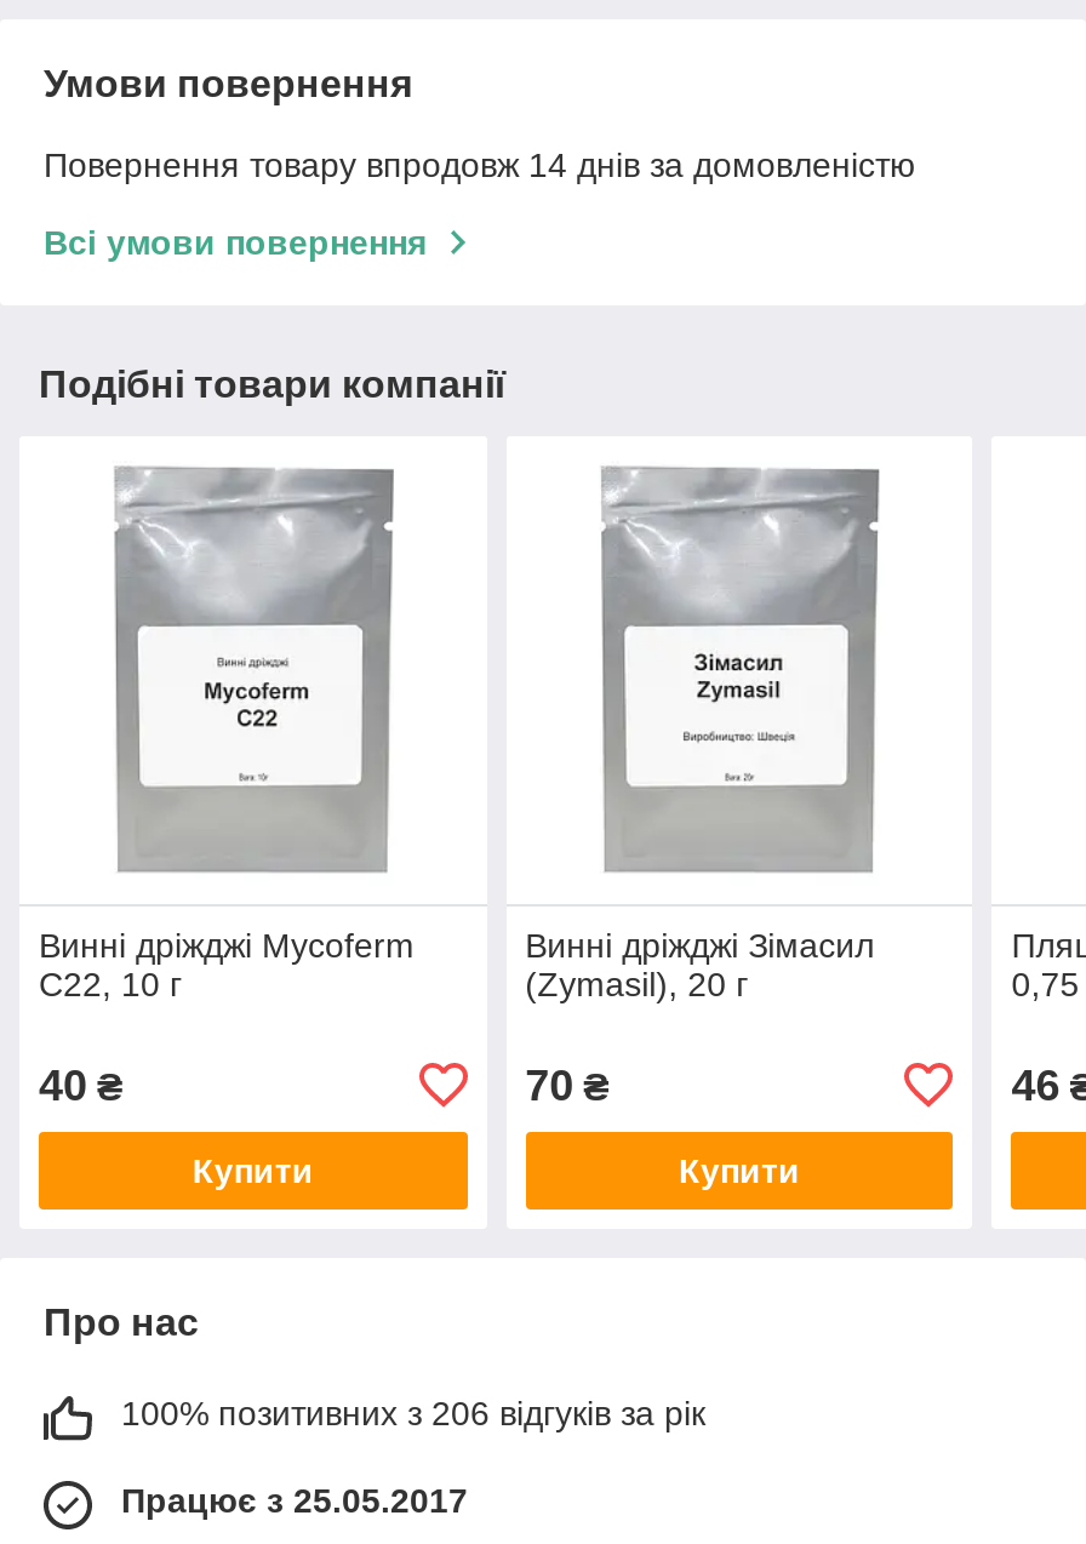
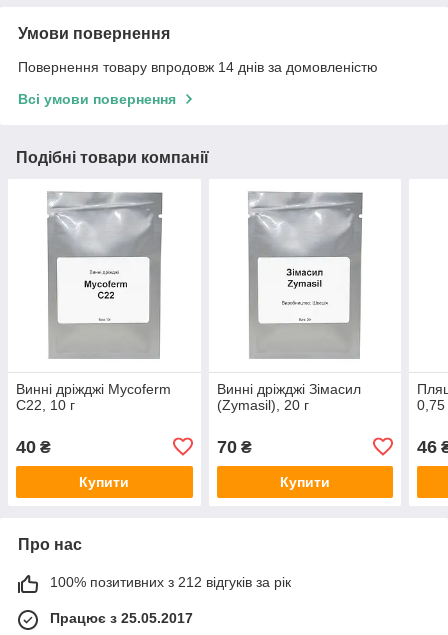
- 100% позитивних з 206 відгуків за рік
+ 100% позитивних з 212 відгуків за рік
